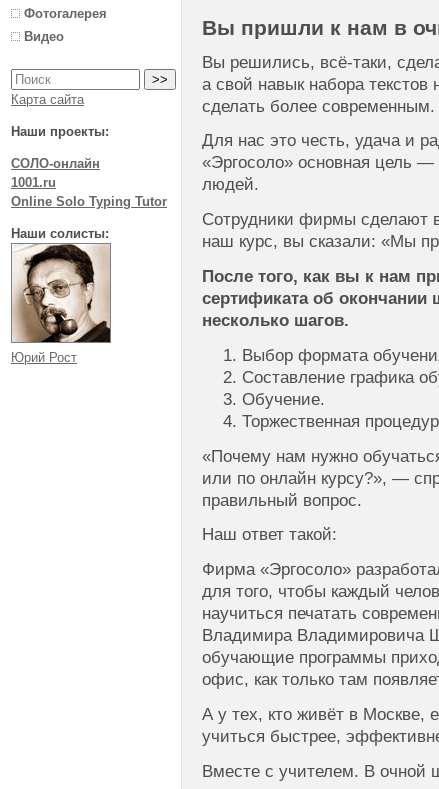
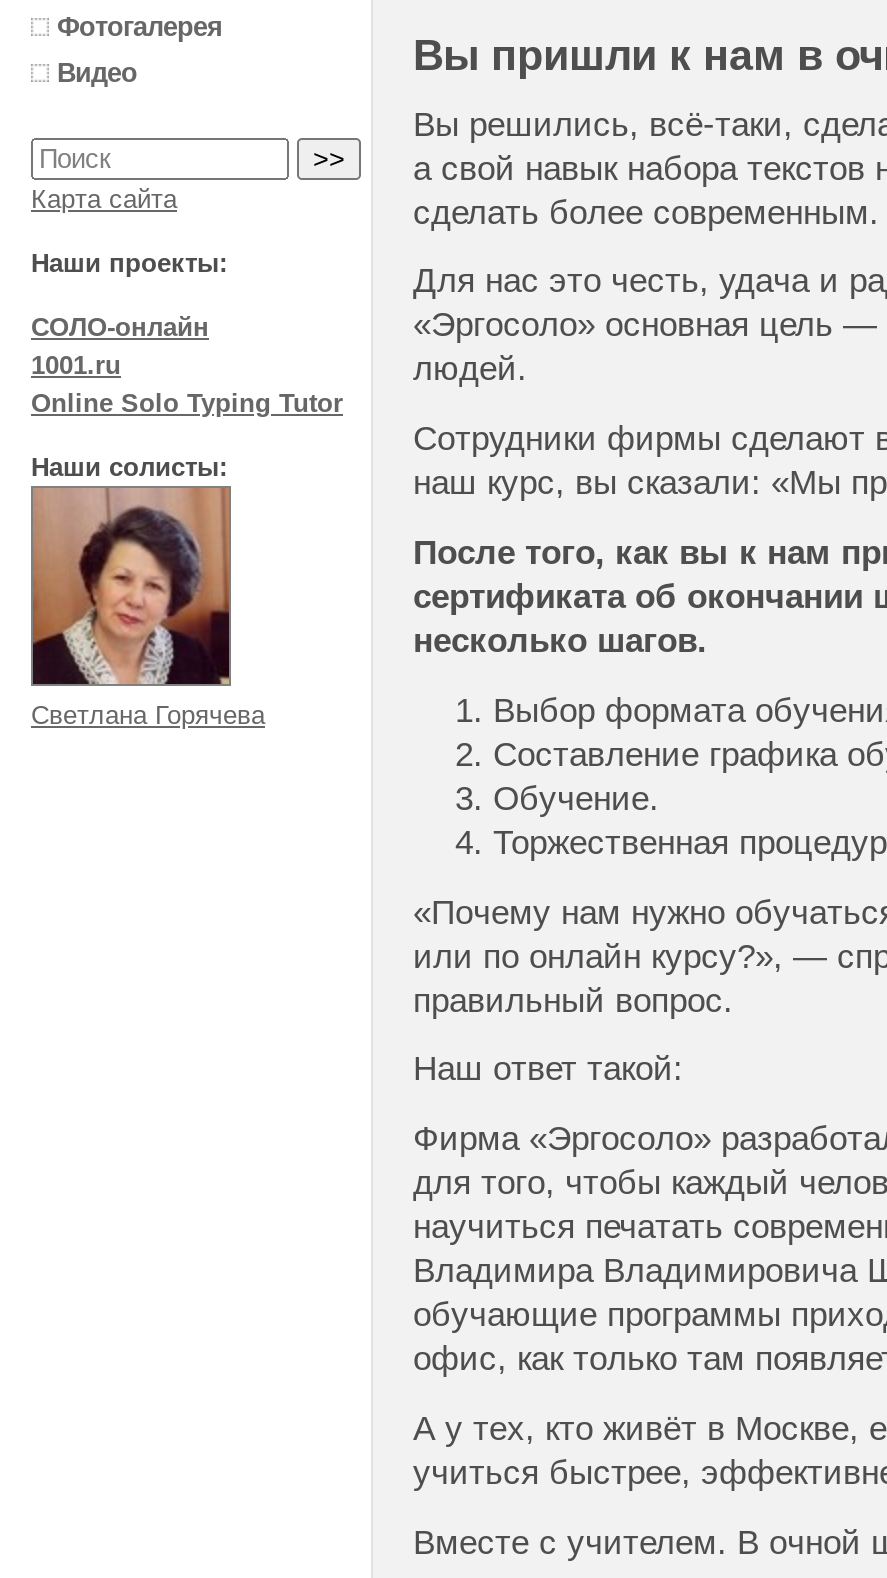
- [image]
- Юрий Рост
+ [image]
+ Светлана Горячева
